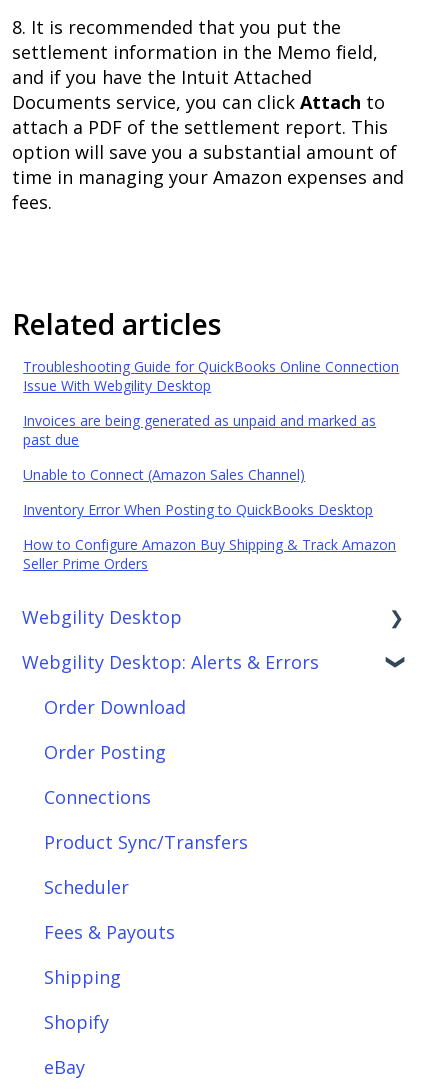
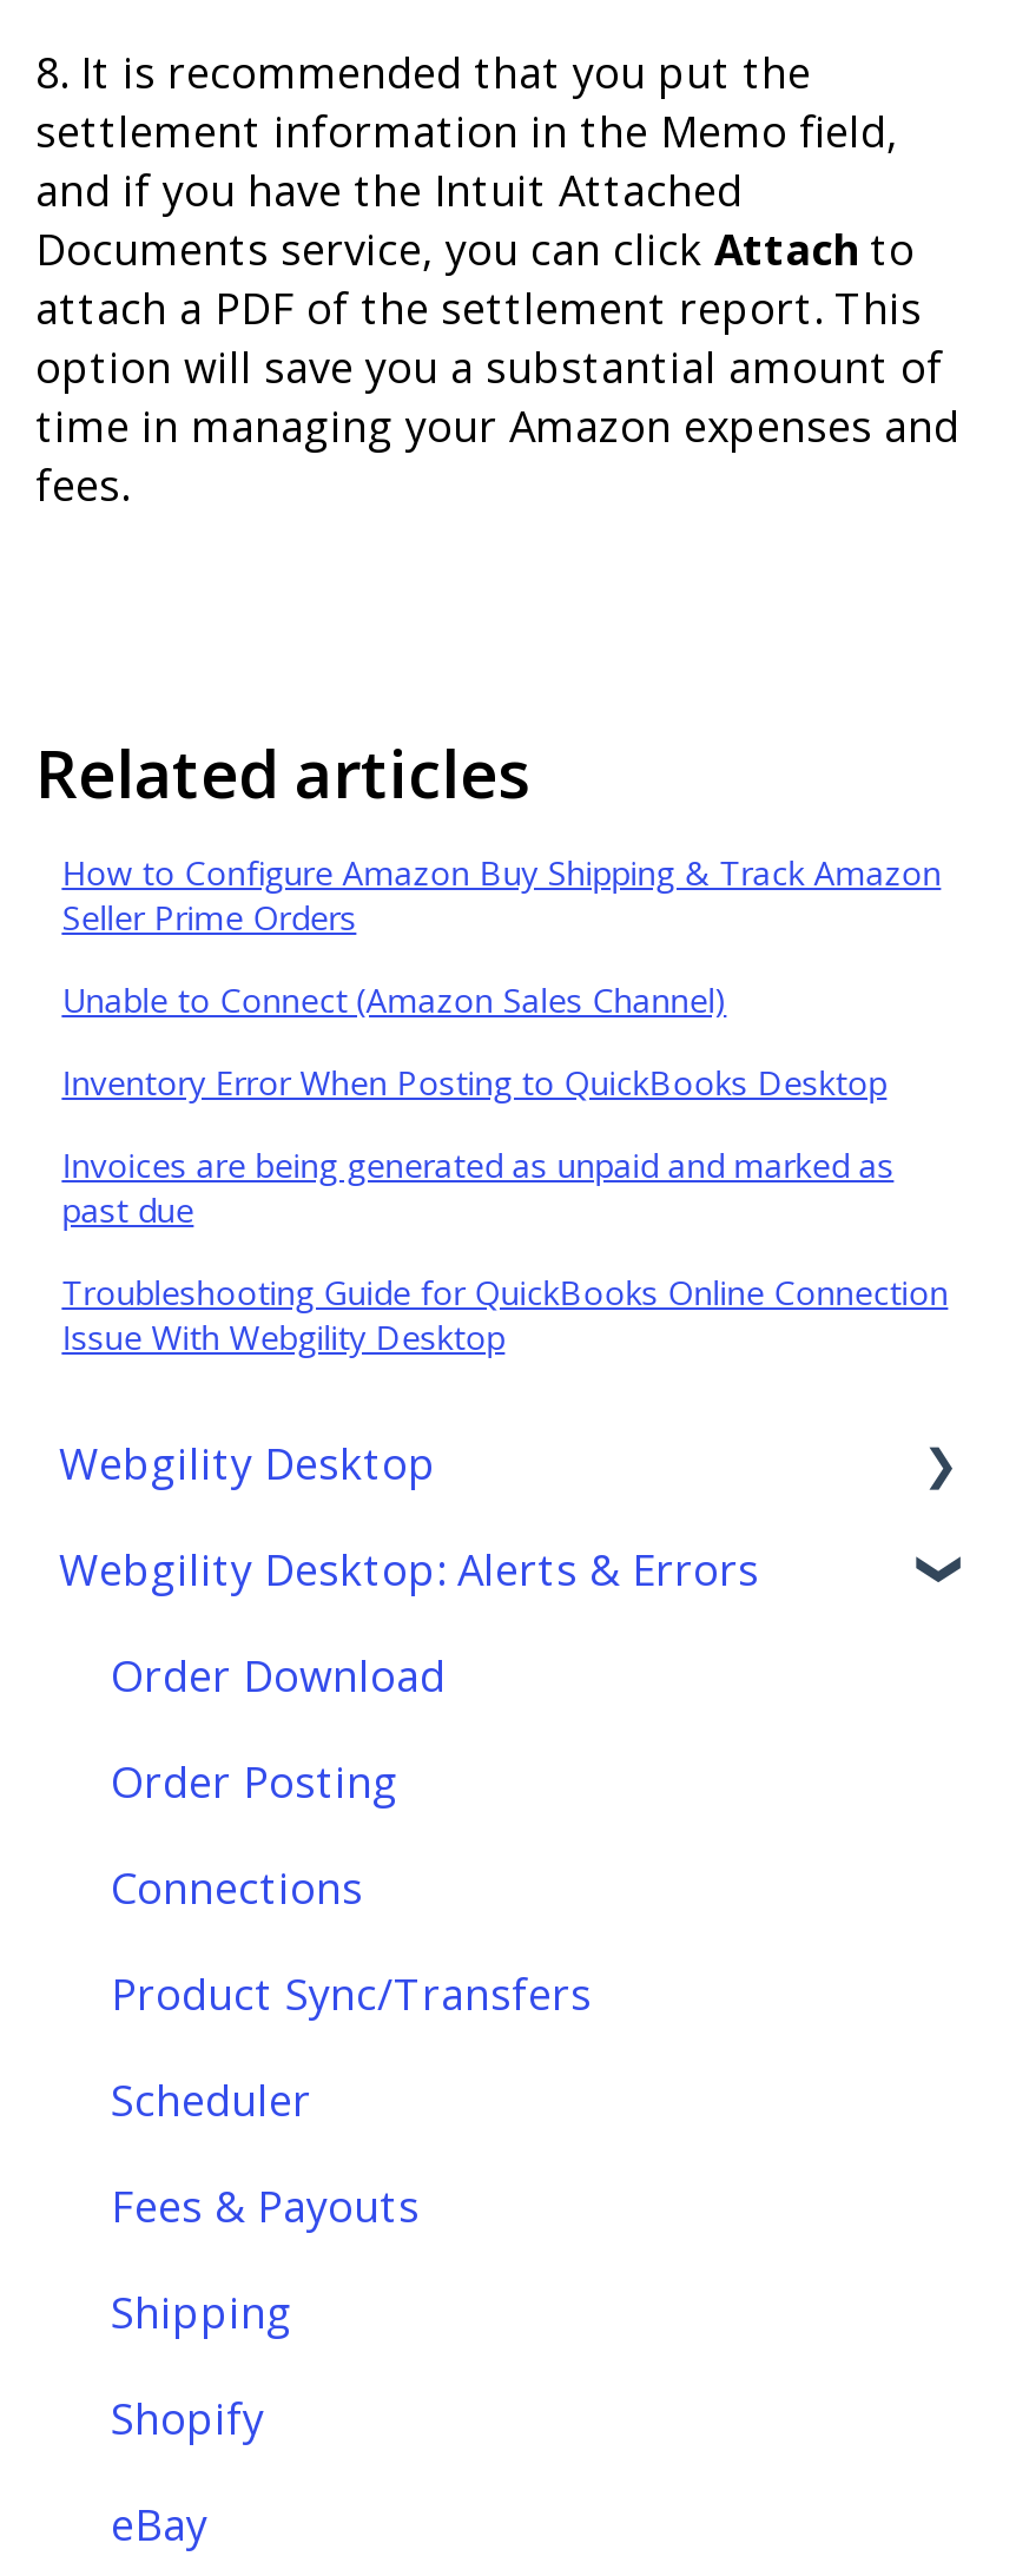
moved down: Troubleshooting Guide for QuickBooks Online Connection | Issue With Webgility Desktop

moved up: Invoices are being generated as unpaid and marked as | past due | Unable to Connect (Amazon Sales Channel) | Inventory Error When Posting to QuickBooks Desktop | How to Configure Amazon Buy Shipping & Track Amazon | Seller Prime Orders
